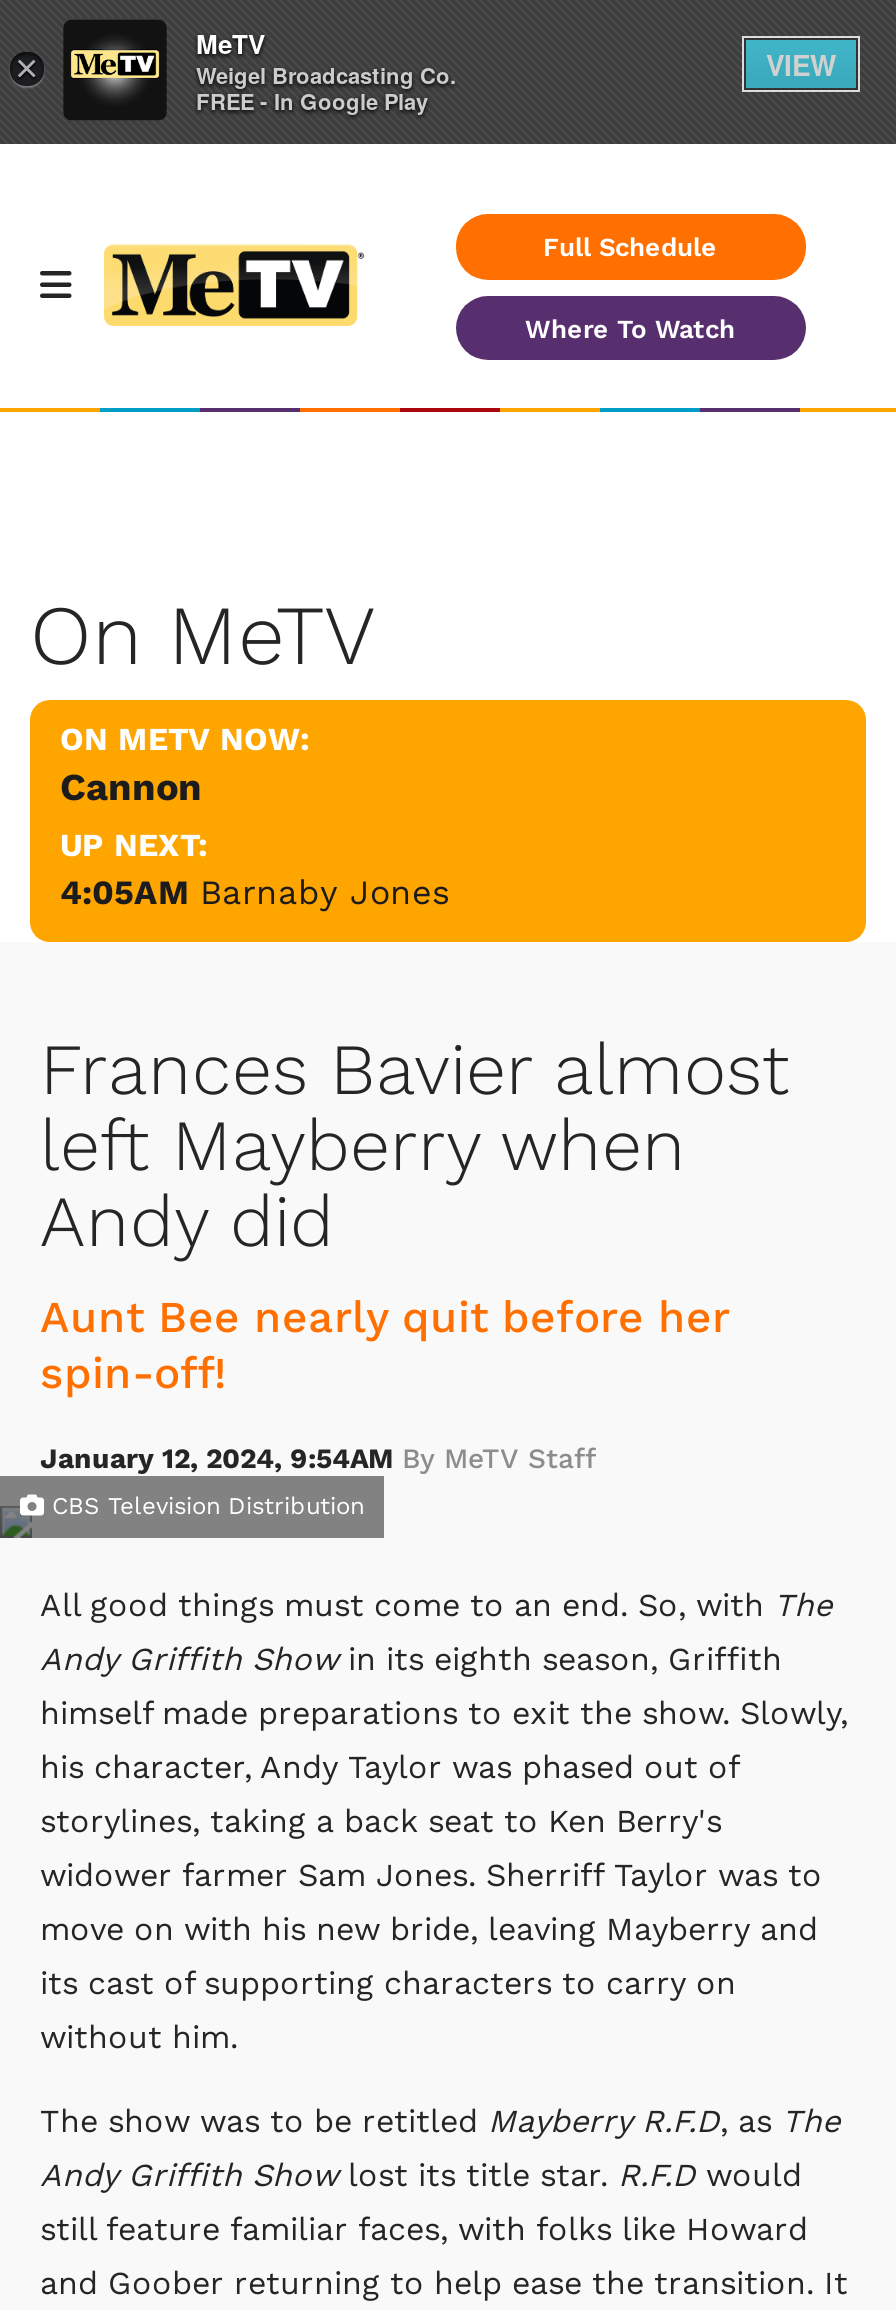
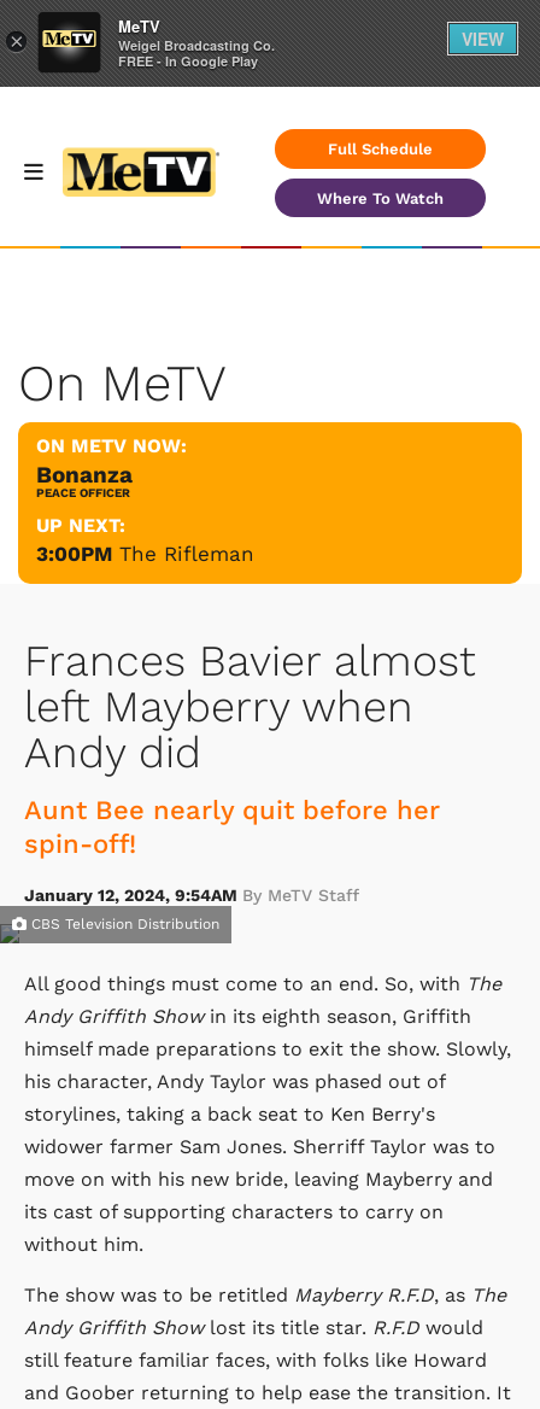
- Cannon
+ Bonanza
+ PEACE OFFICER

- 4:05AM Barnaby Jones
+ 3:00PM The Rifleman
